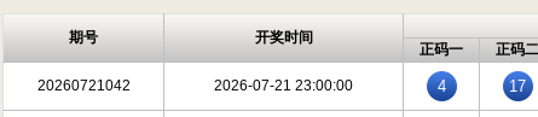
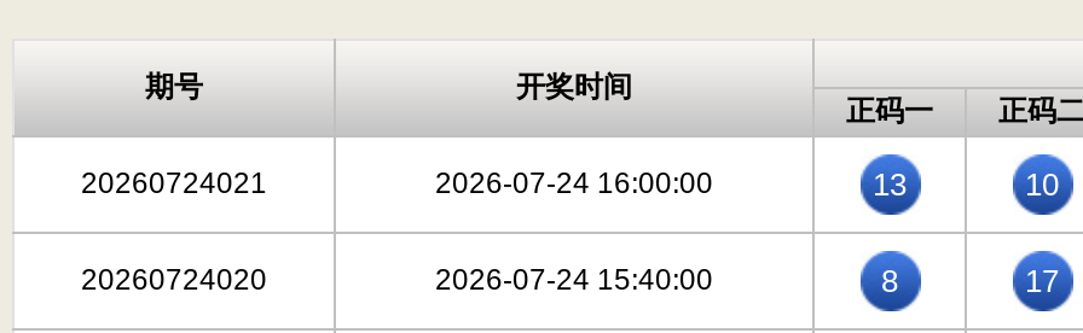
- 20260721042
- 2026-07-21 23:00:00
- 4
+ 20260724021
+ 2026-07-24 16:00:00
+ 13
+ 10
+ 20260724020
+ 2026-07-24 15:40:00
+ 8
